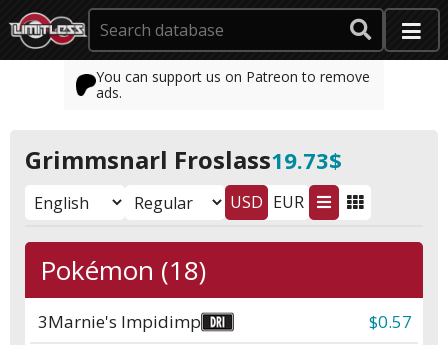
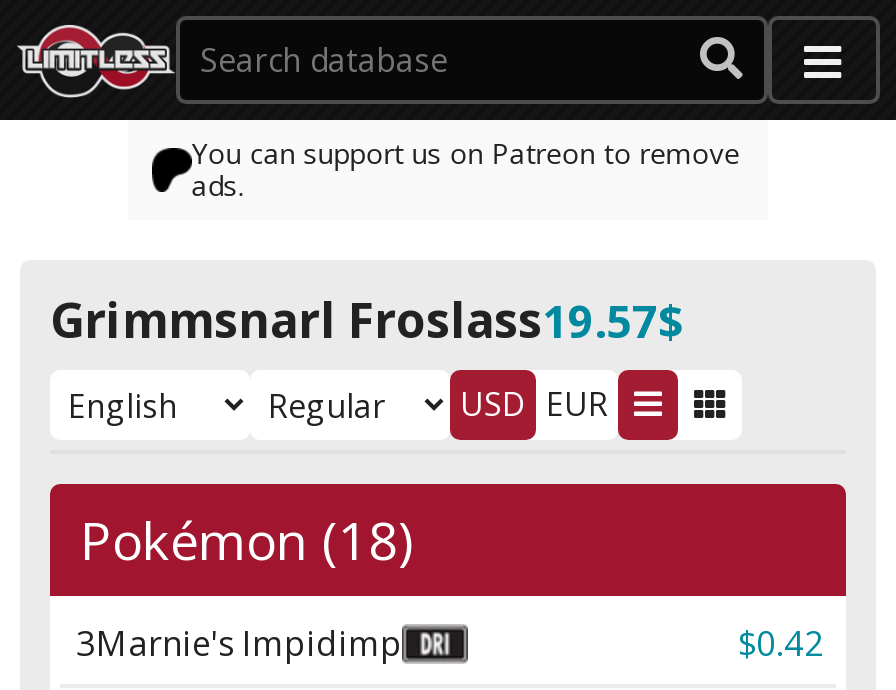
- Grimmsnarl Froslass19.73$
+ Grimmsnarl Froslass19.57$

- $0.57
+ $0.42
